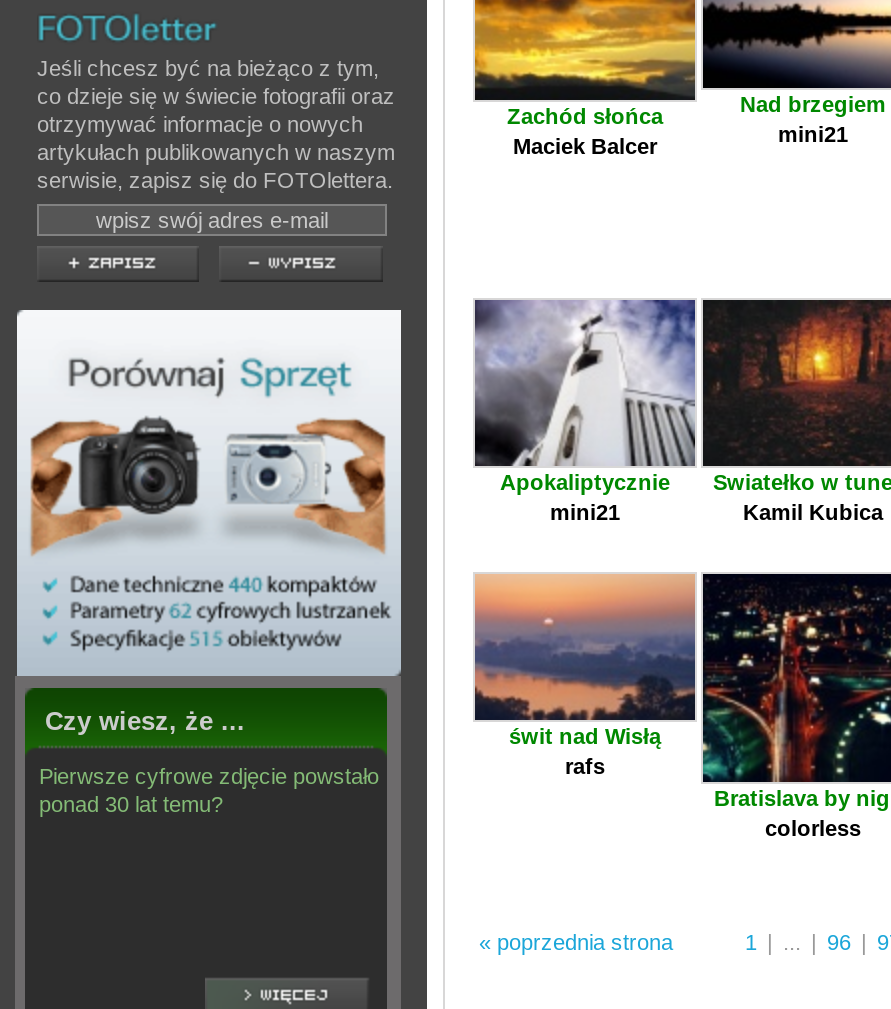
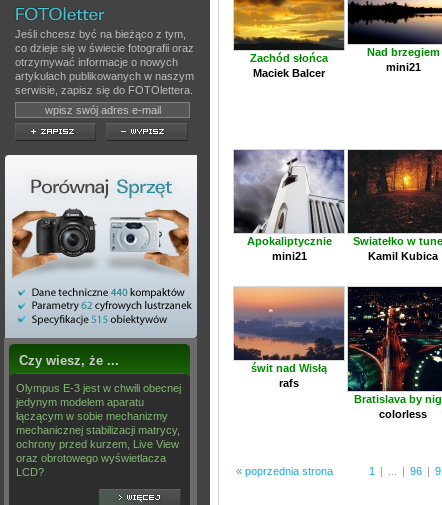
- Pierwsze cyfrowe zdjęcie powstało
- ponad 30 lat temu?
+ Olympus E-3 jest w chwili obecnej
+ jedynym modelem aparatu
+ łączącym w sobie mechanizmy
+ mechanicznej stabilizacji matrycy,
+ ochrony przed kurzem, Live View
+ oraz obrotowego wyświetlacza
+ LCD?
